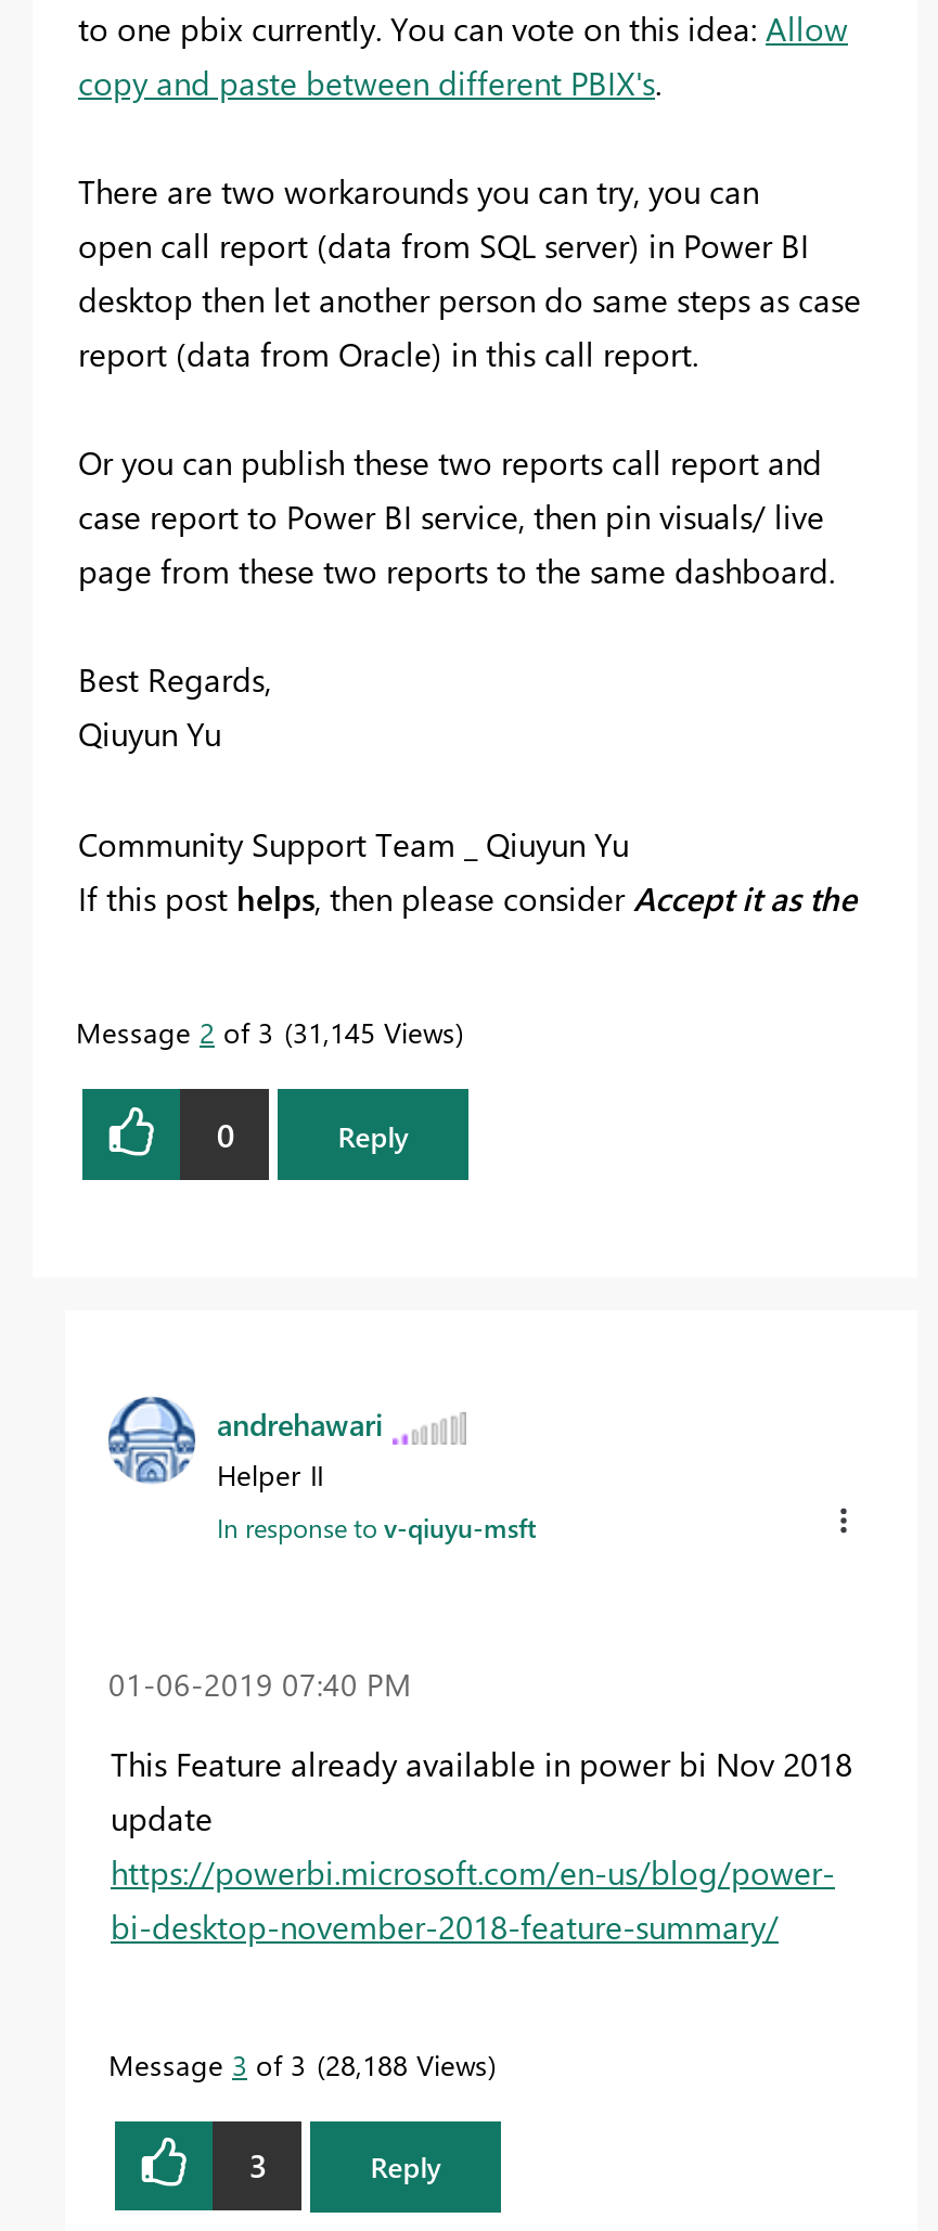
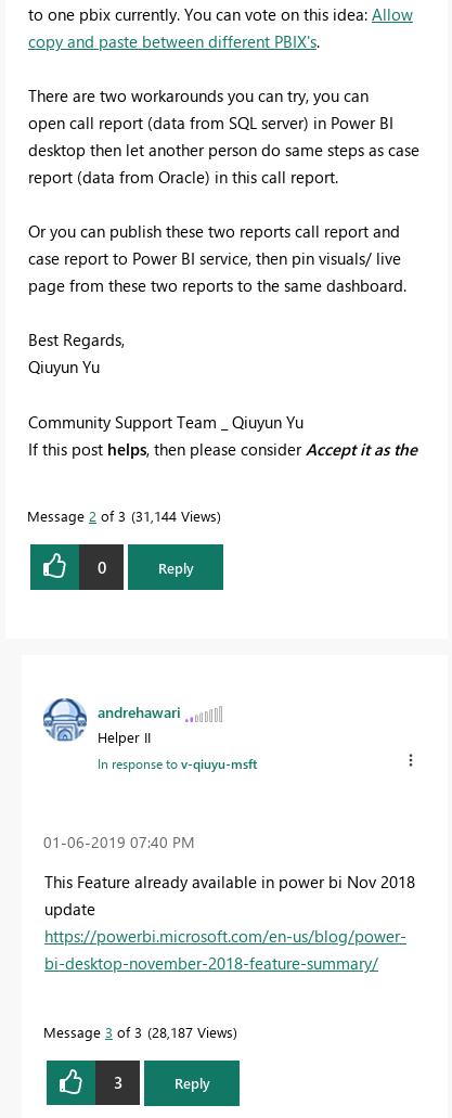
- Message 2 of 3 31,145 Views
+ Message 2 of 3 31,144 Views

- Message 3 of 3 28,188 Views
+ Message 3 of 3 28,187 Views
